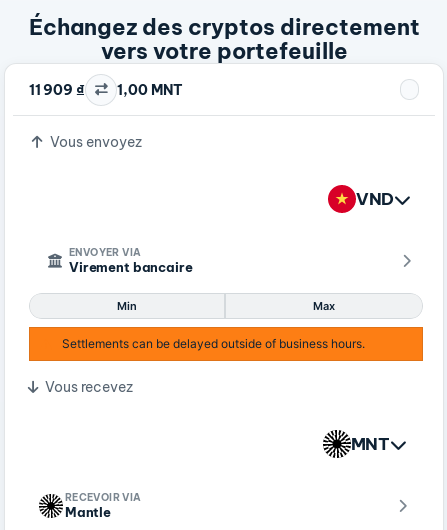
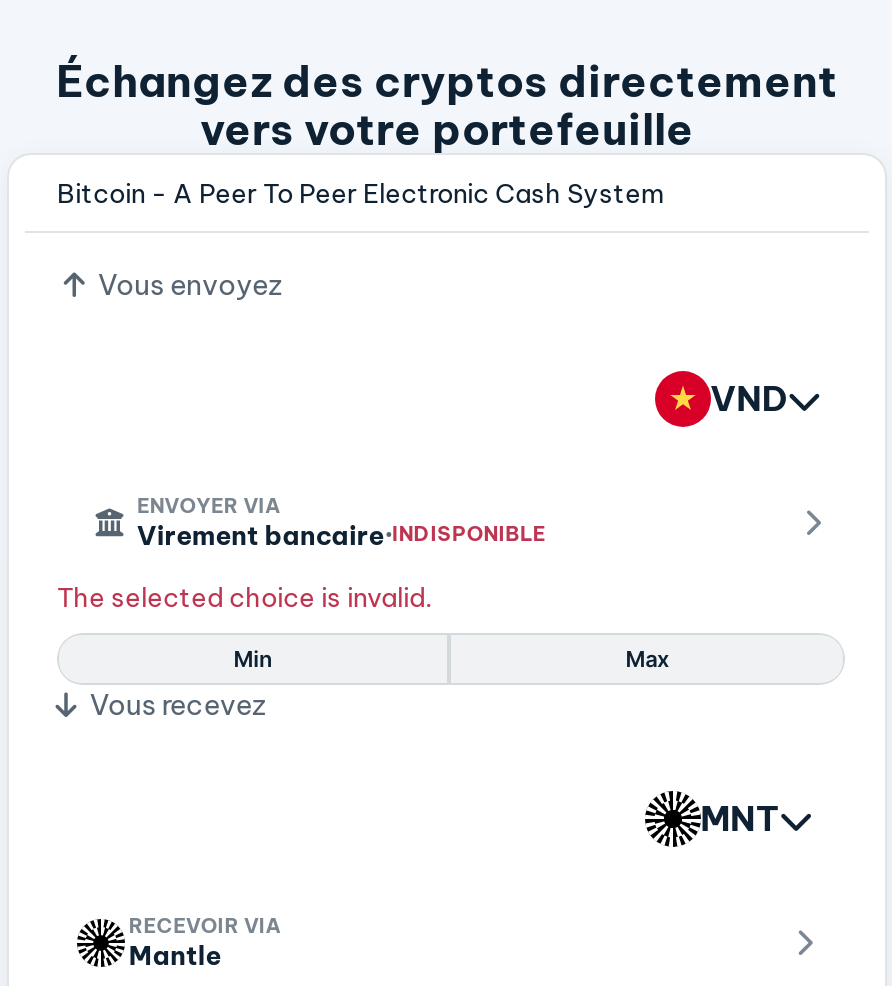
- 11 909 ₫
- 1,00 MNT
+ Bitcoin - A Peer To Peer Electronic Cash System

- Virement bancaire
+ Virement bancaire·INDISPONIBLE
+ The selected choice is invalid.

- Settlements can be delayed outside of business hours.
